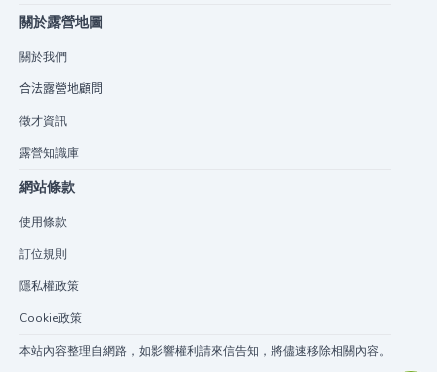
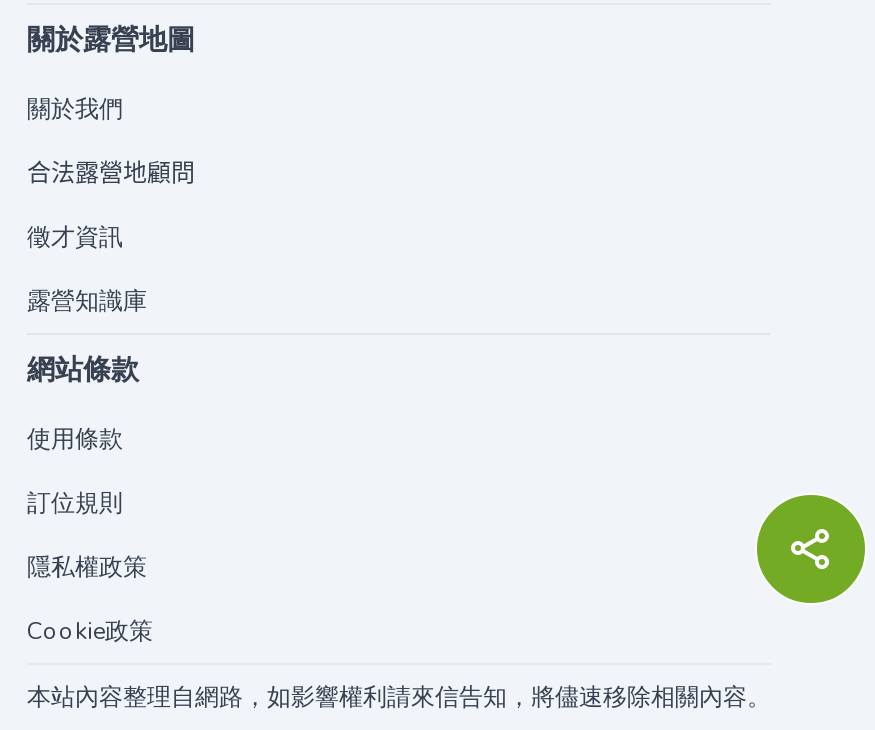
+ [image]
